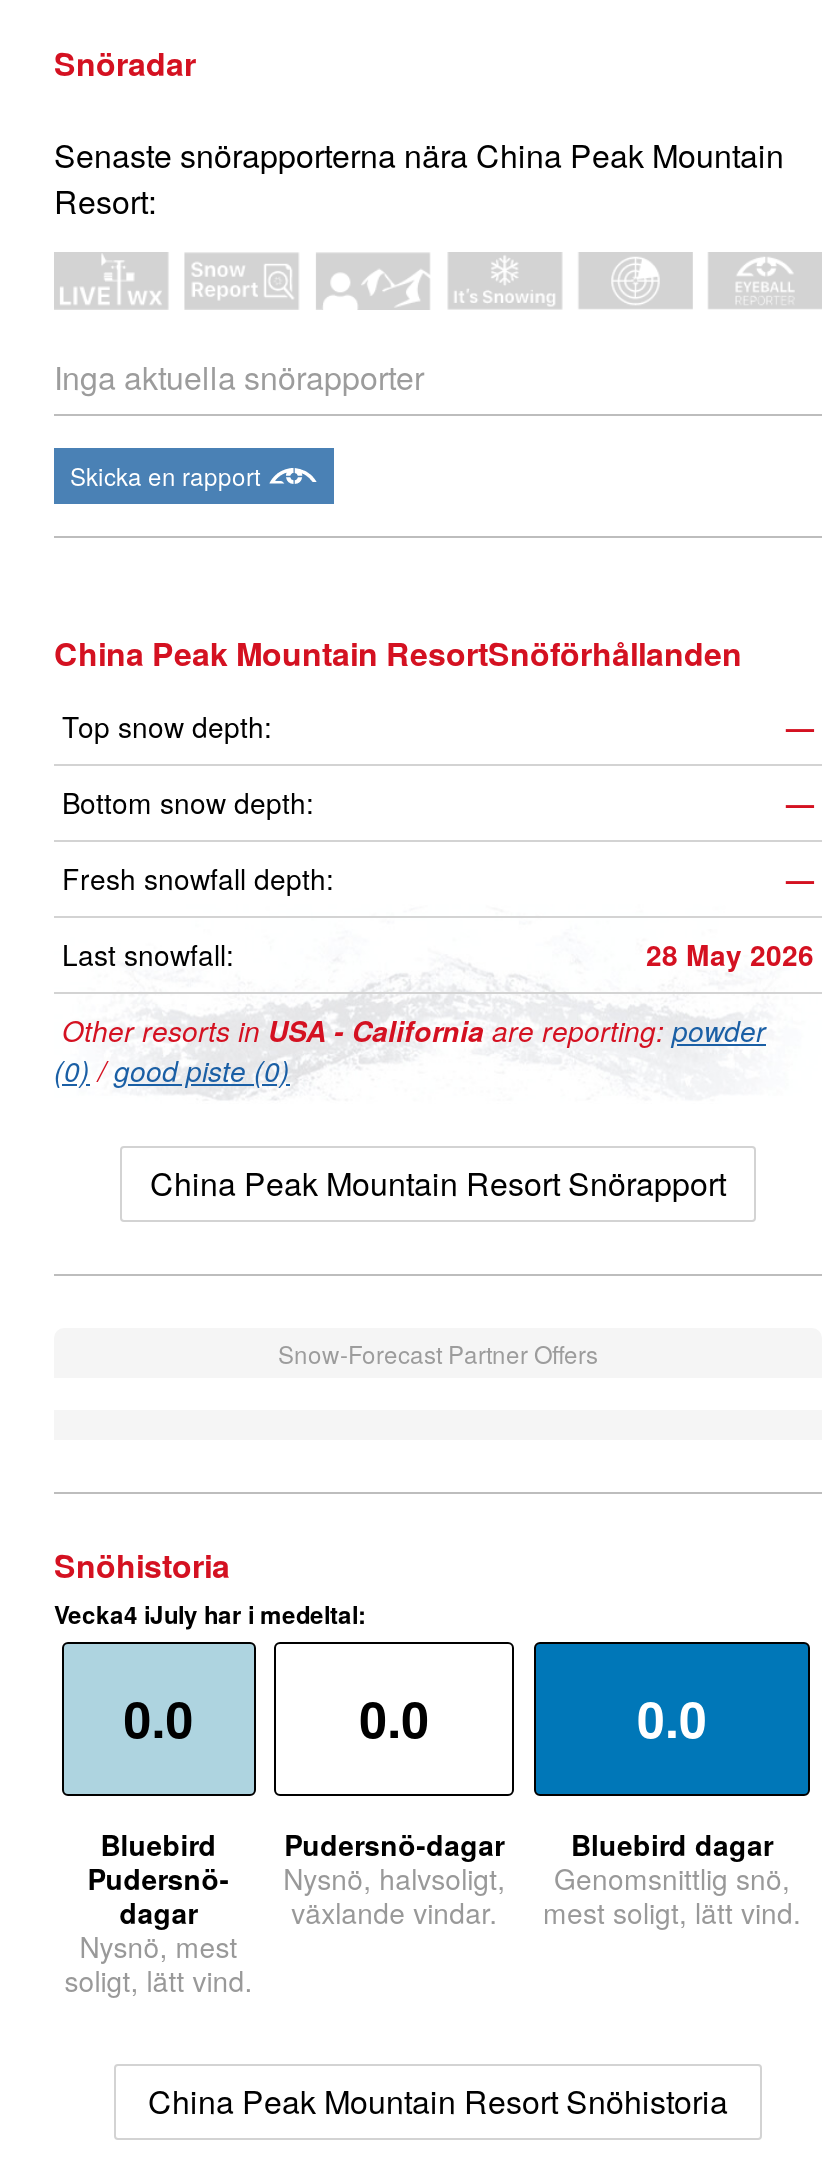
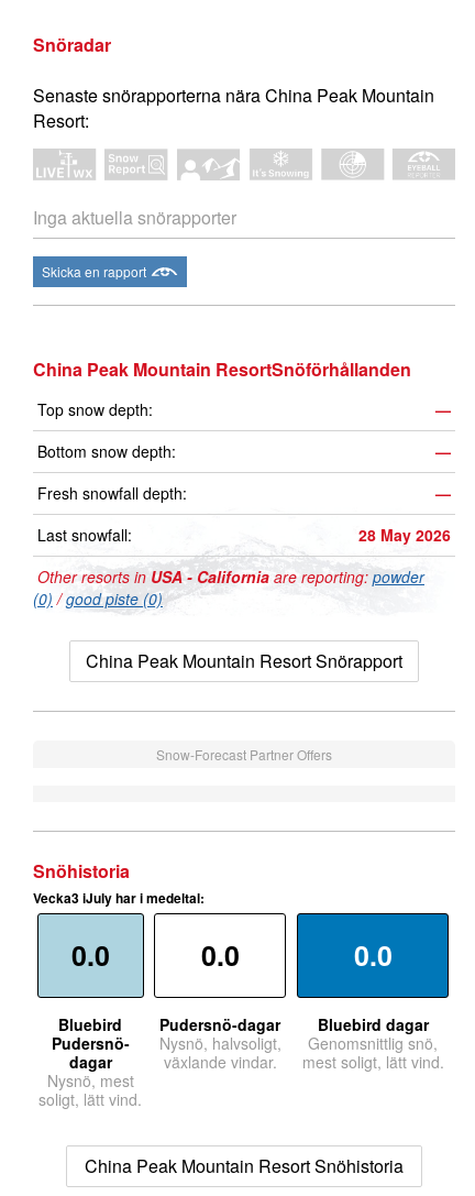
- Vecka4 iJuly har i medeltal:
+ Vecka3 iJuly har i medeltal:
